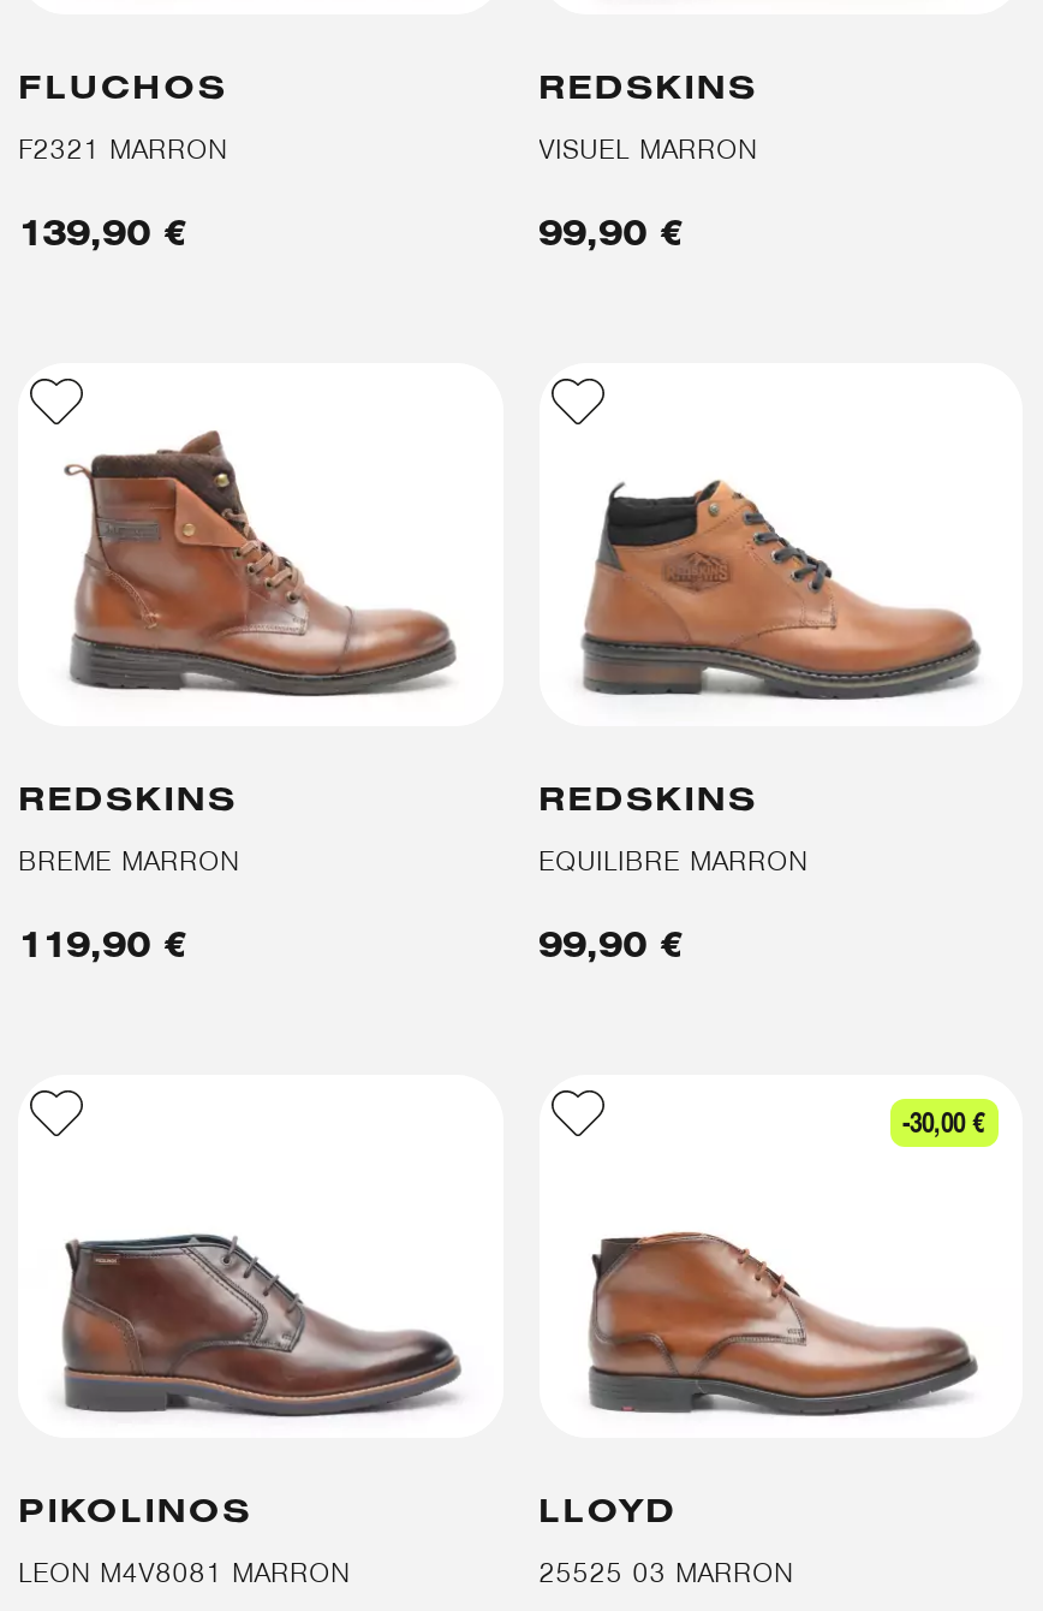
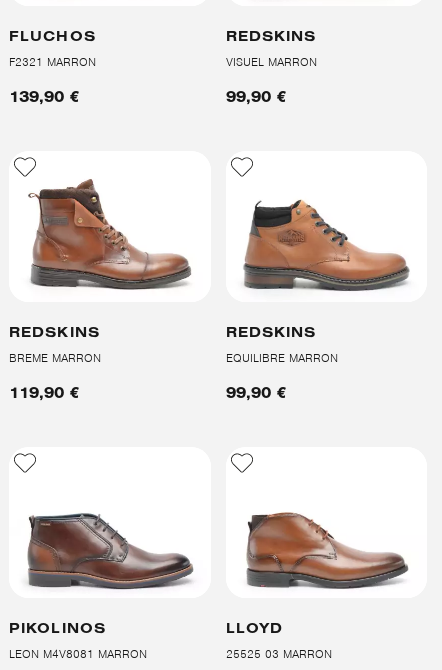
- -30,00 €
